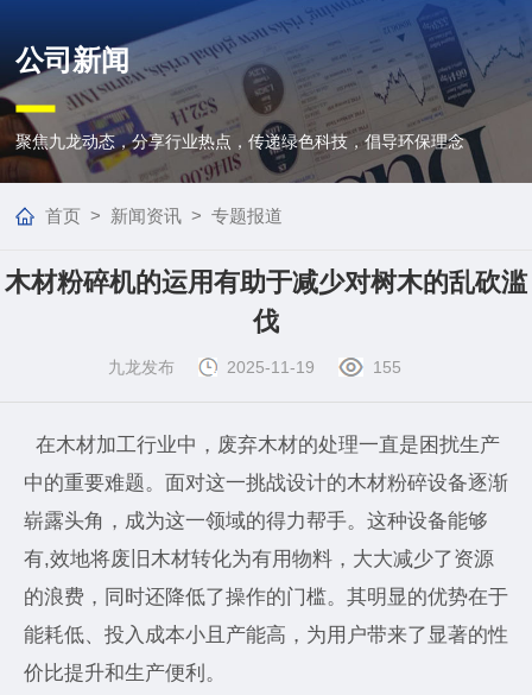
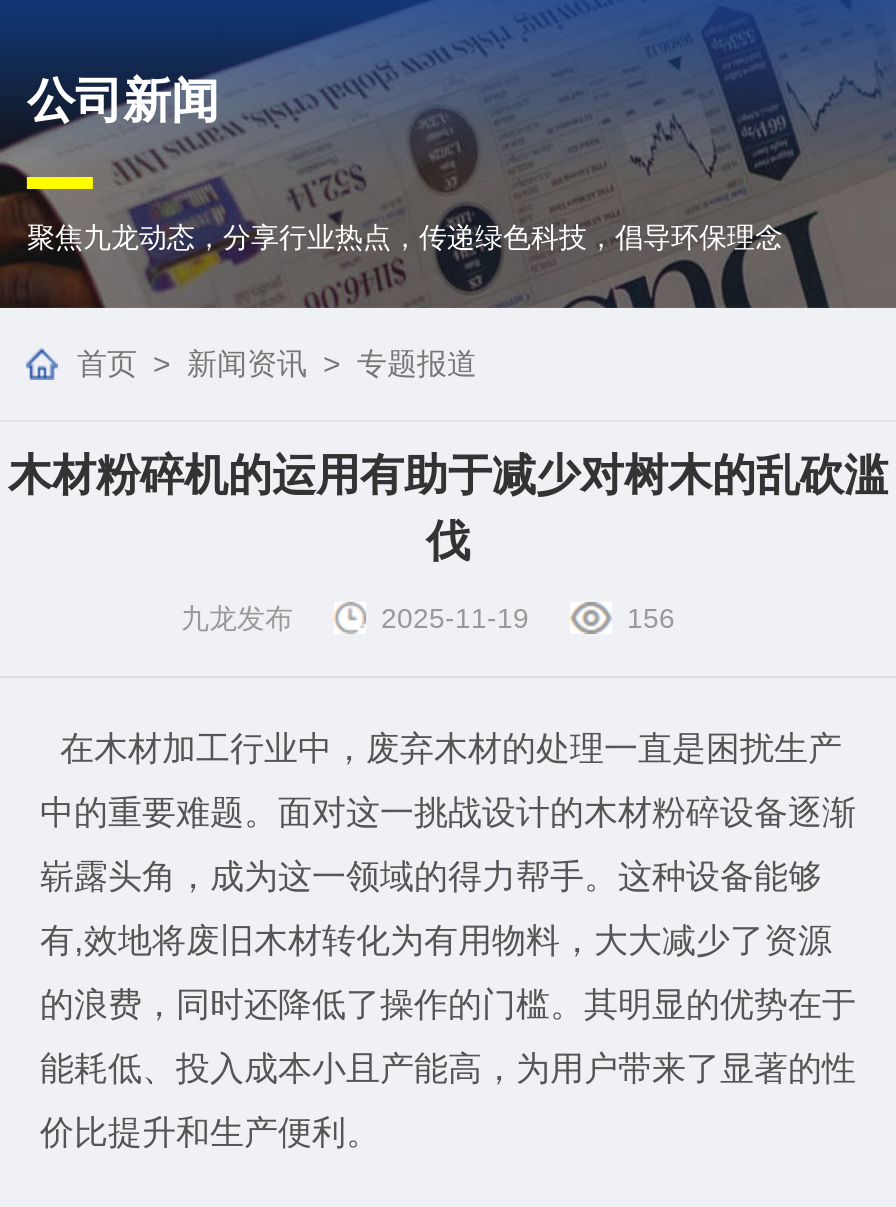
- 155
+ 156
